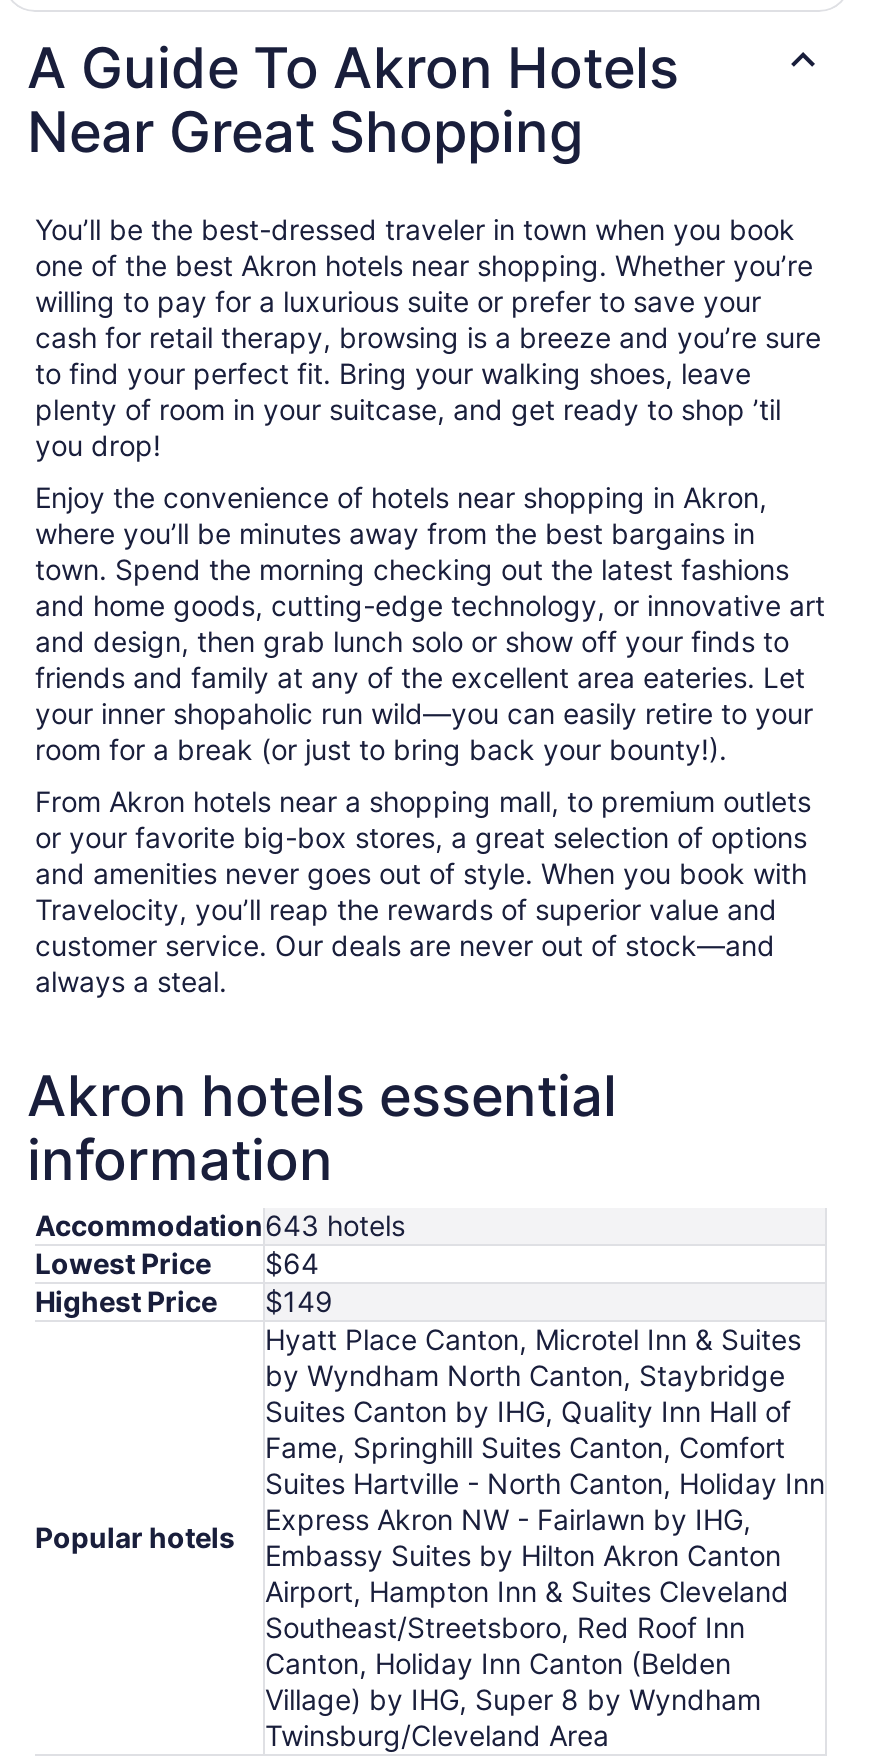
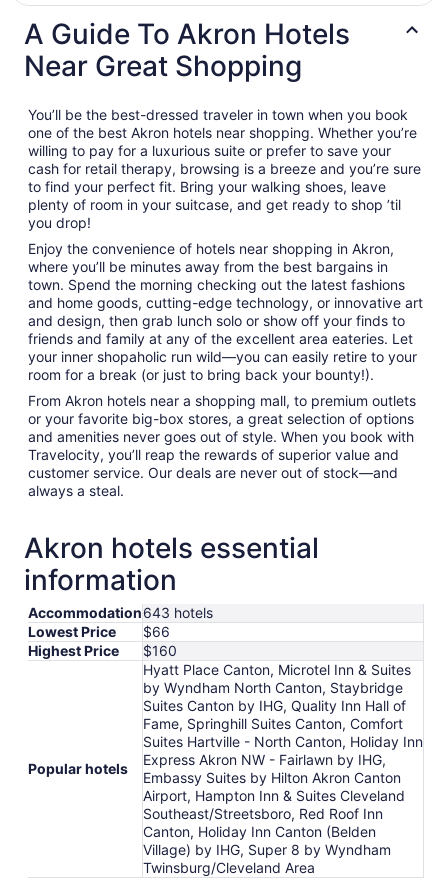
- Lowest Price $64
+ Lowest Price $66

- Highest Price $149
+ Highest Price $160
